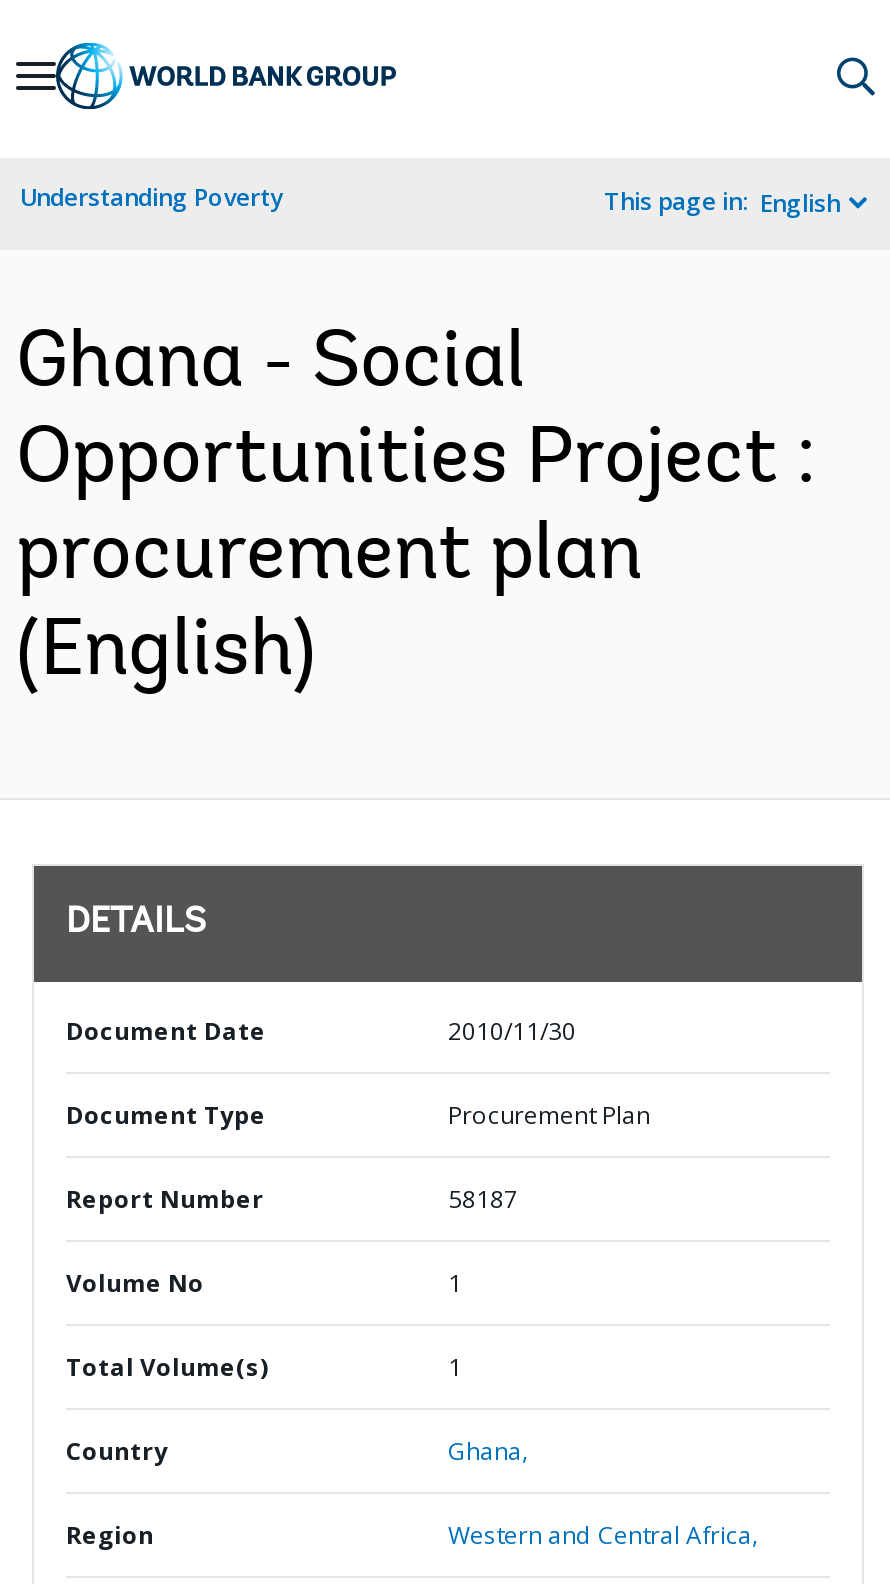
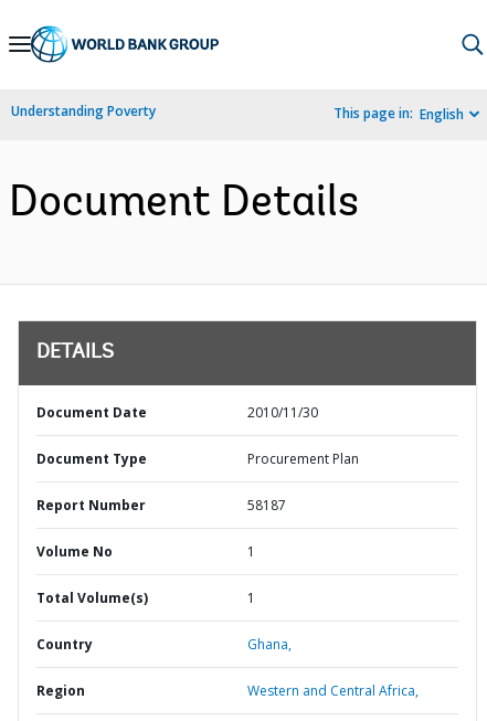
- Ghana - Social
- Opportunities Project :
- procurement plan
- (English)
+ Document Details
